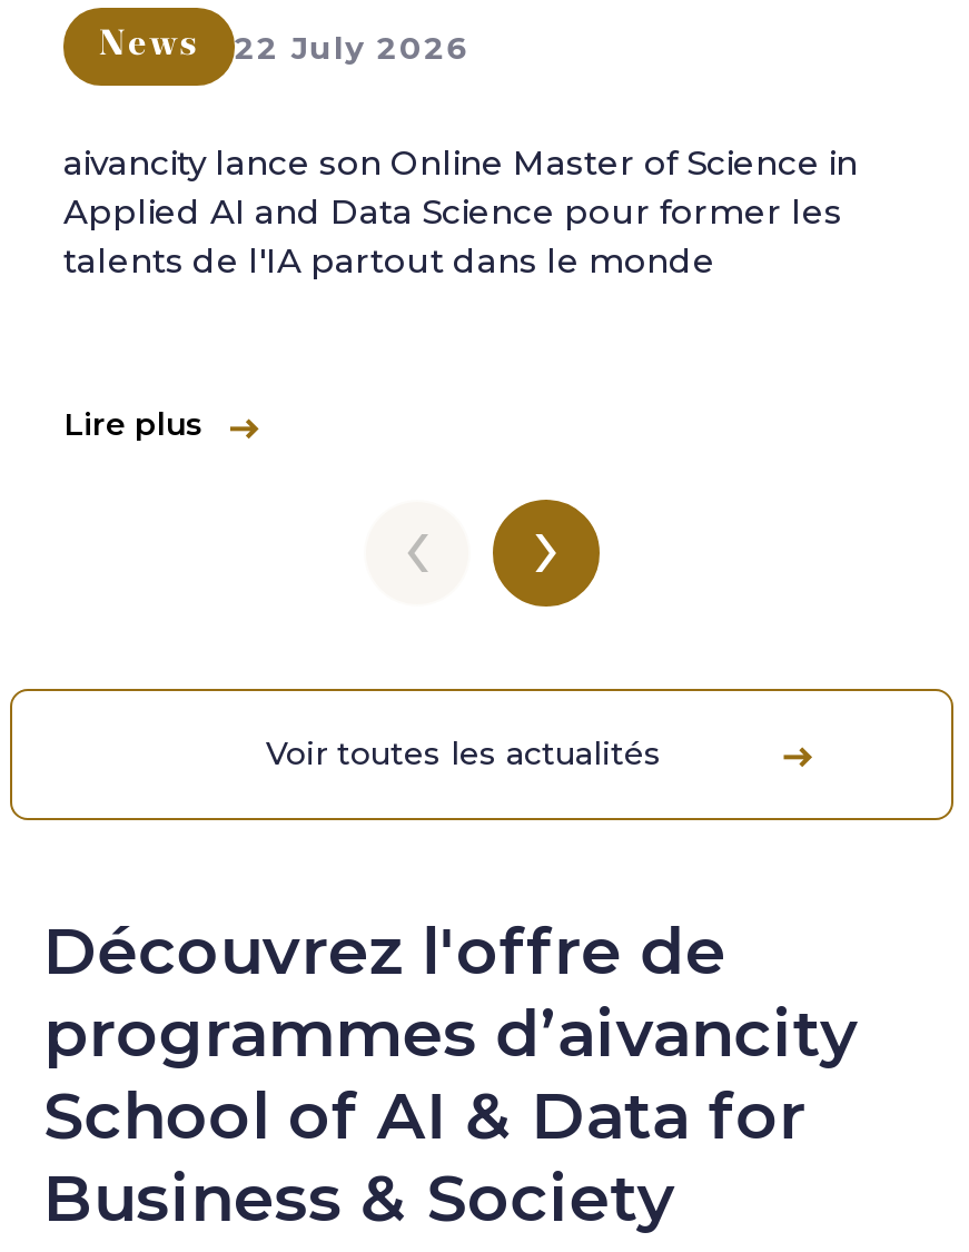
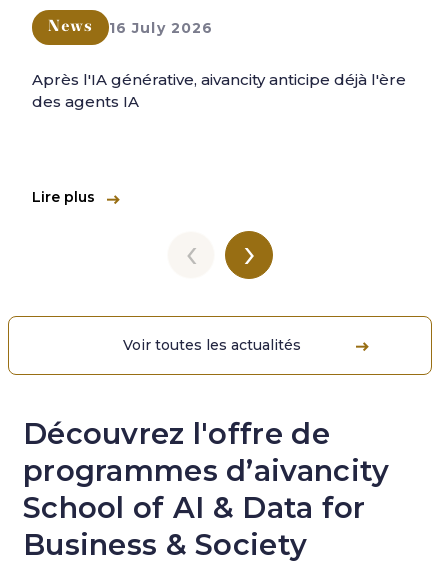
- News 22 July 2026
+ News 16 July 2026

- aivancity lance son Online Master of Science in
- Applied AI and Data Science pour former les
- talents de l'IA partout dans le monde
+ Après l'IA générative, aivancity anticipe déjà l'ère
+ des agents IA
